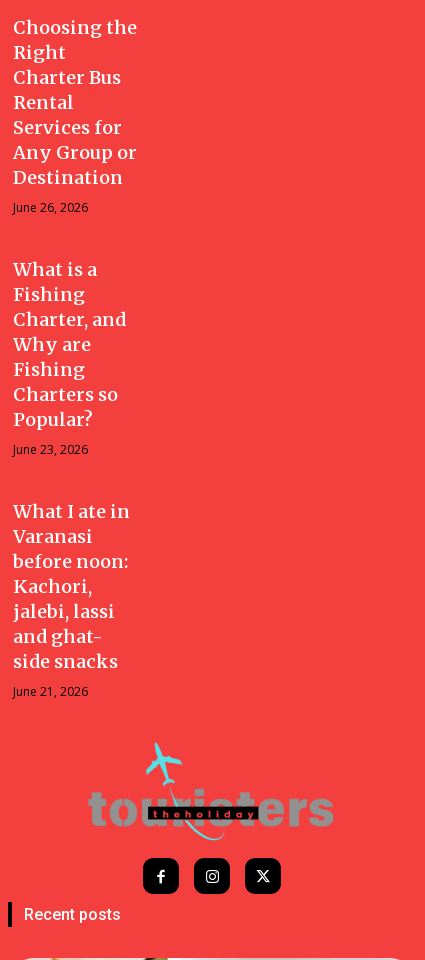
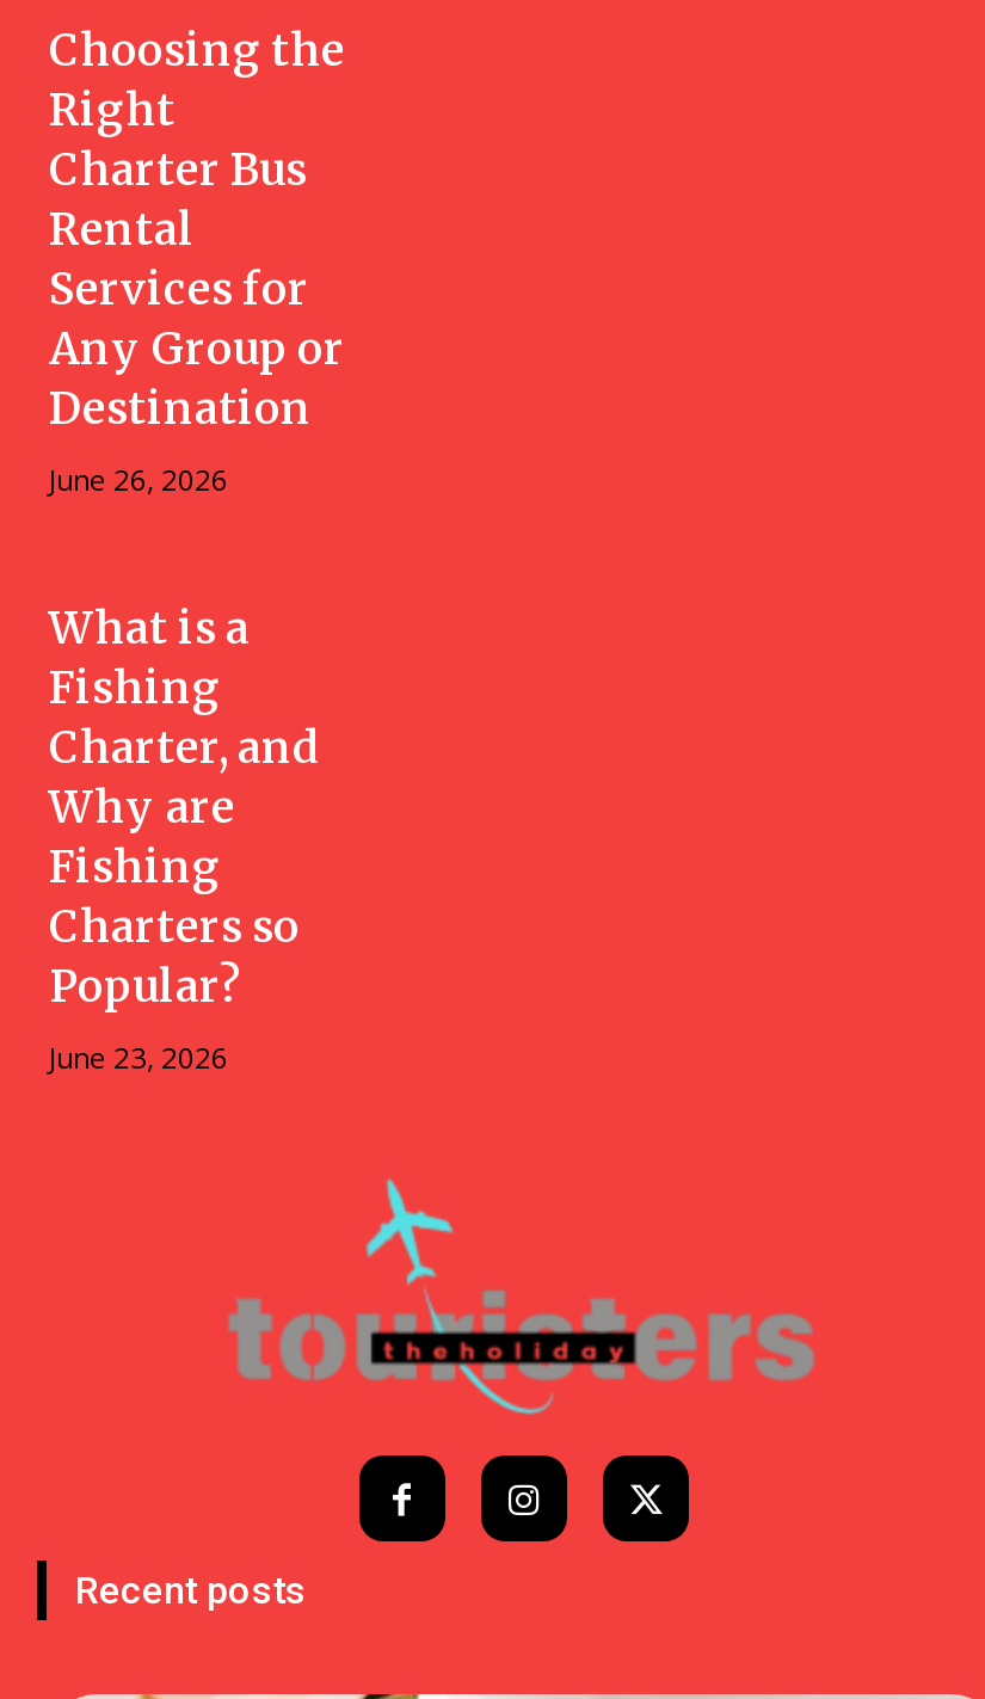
- What I ate in
- Varanasi
- before noon:
- Kachori,
- jalebi, lassi
- and ghat-
- side snacks
- June 21, 2026
